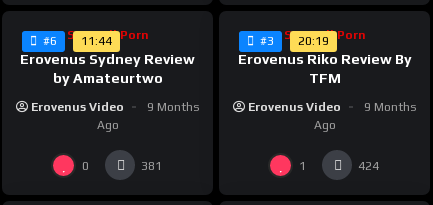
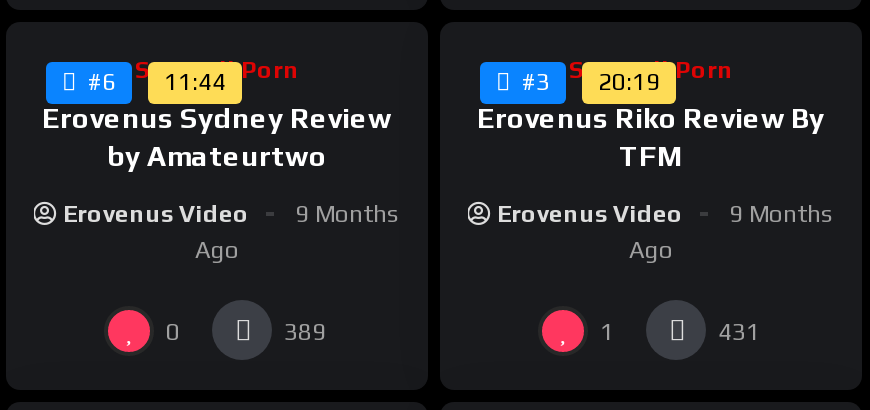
- 381
+ 389

- 424
+ 431
